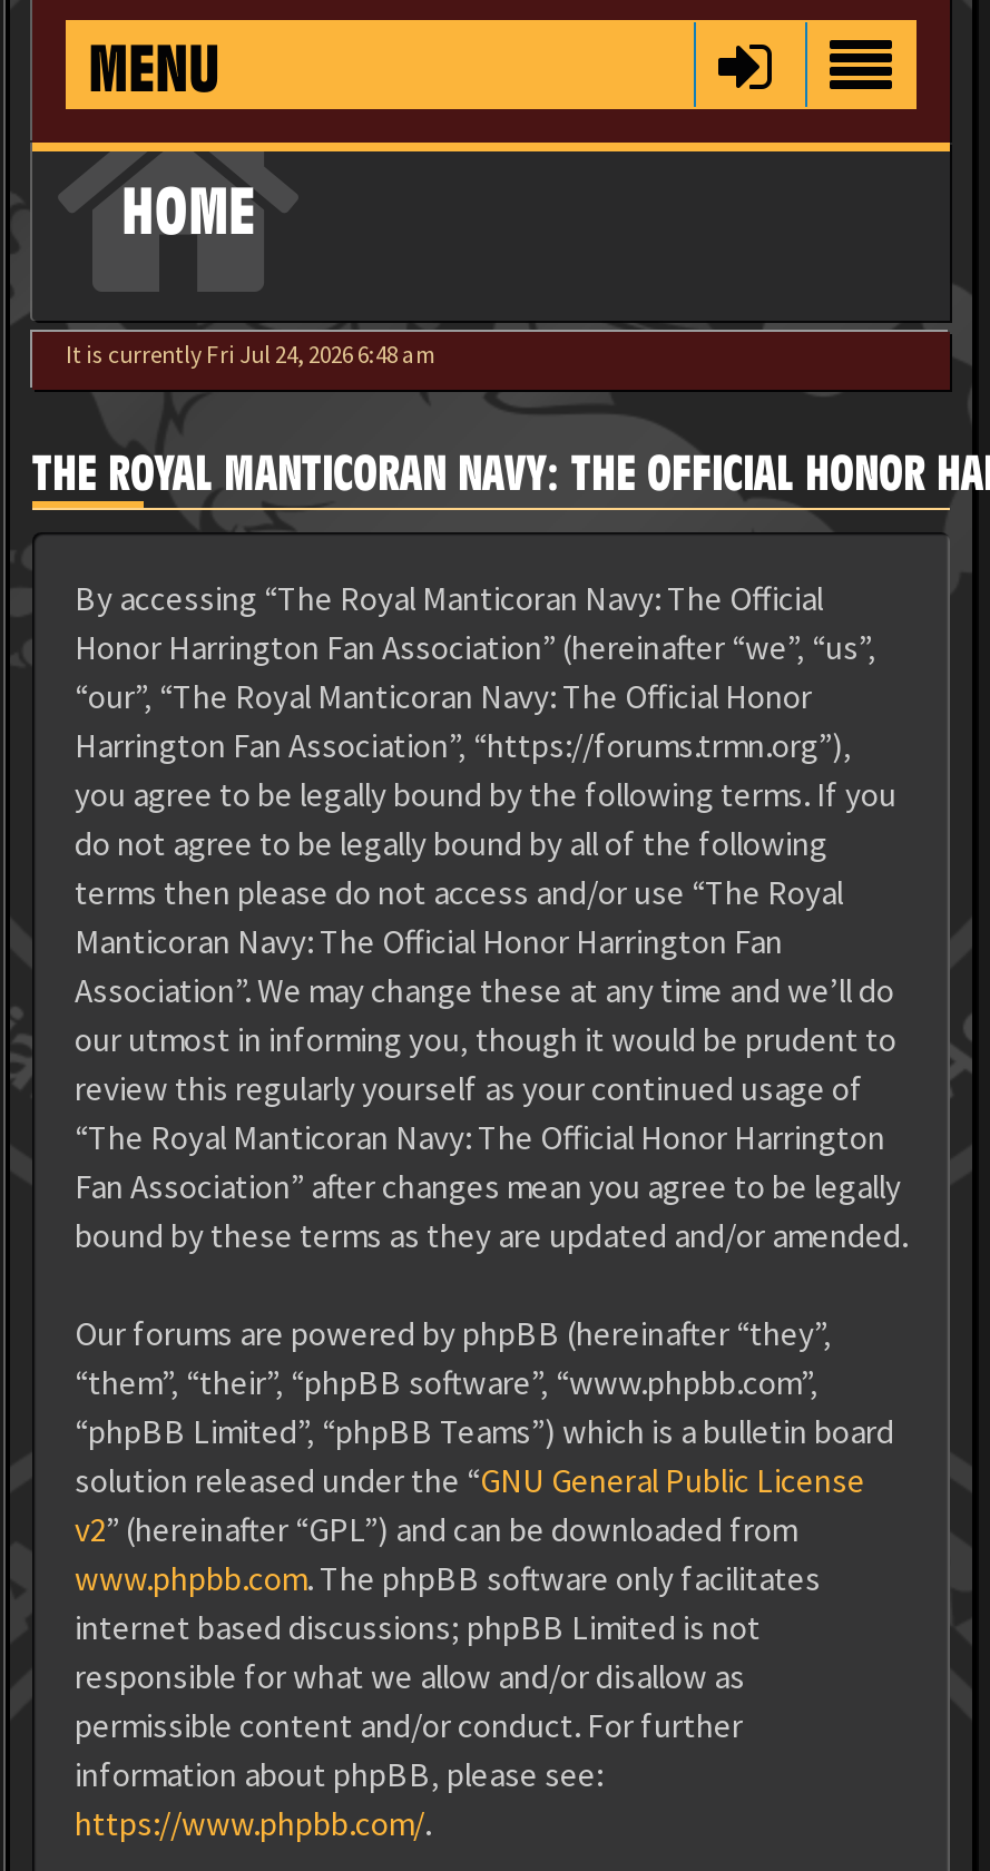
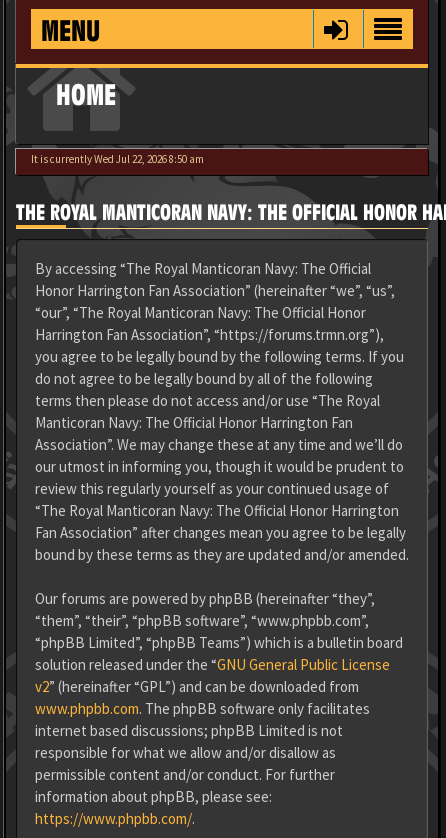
- It is currently Fri Jul 24, 2026 6:48 am
+ It is currently Wed Jul 22, 2026 8:50 am
